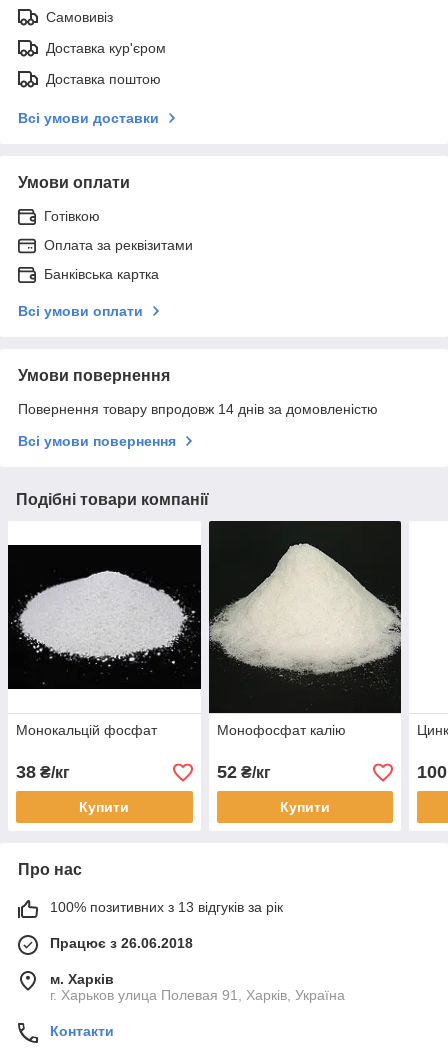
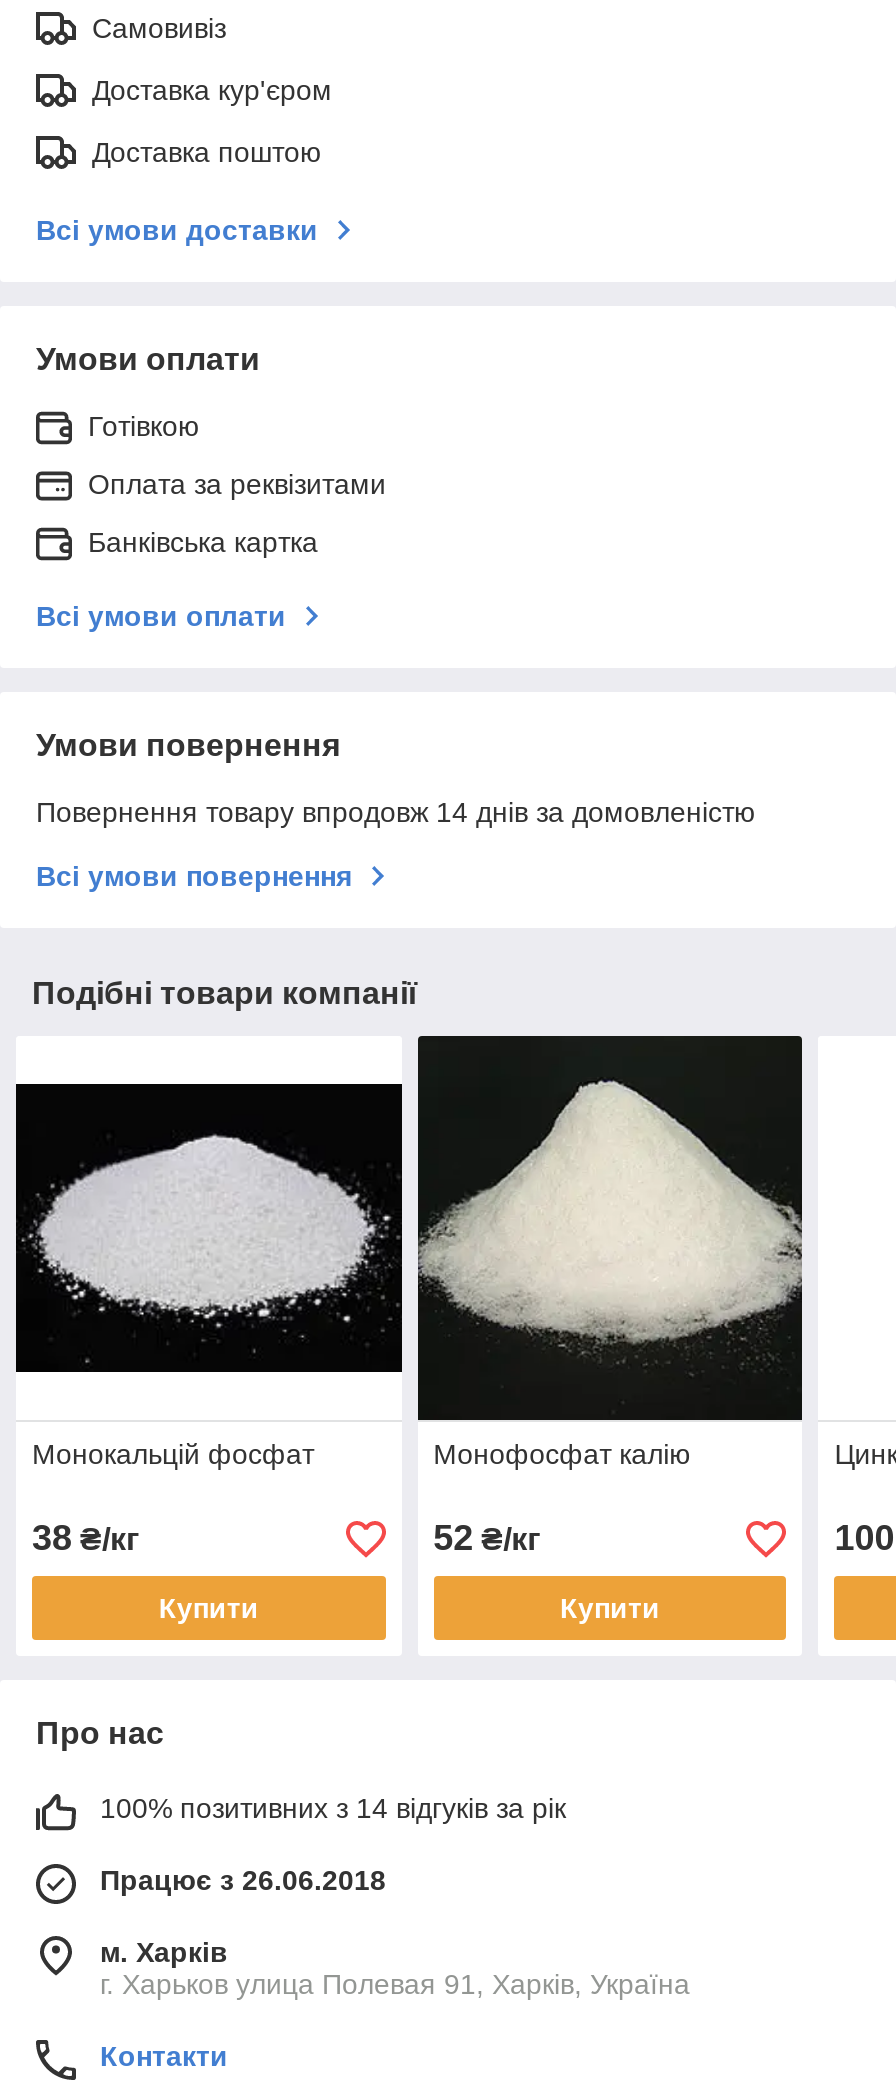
- 100% позитивних з 13 відгуків за рік
+ 100% позитивних з 14 відгуків за рік
